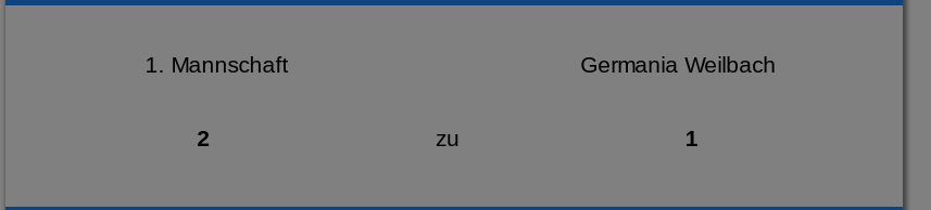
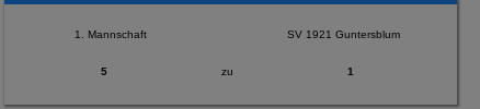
- Germania Weilbach
+ SV 1921 Guntersblum

- 2
+ 5
